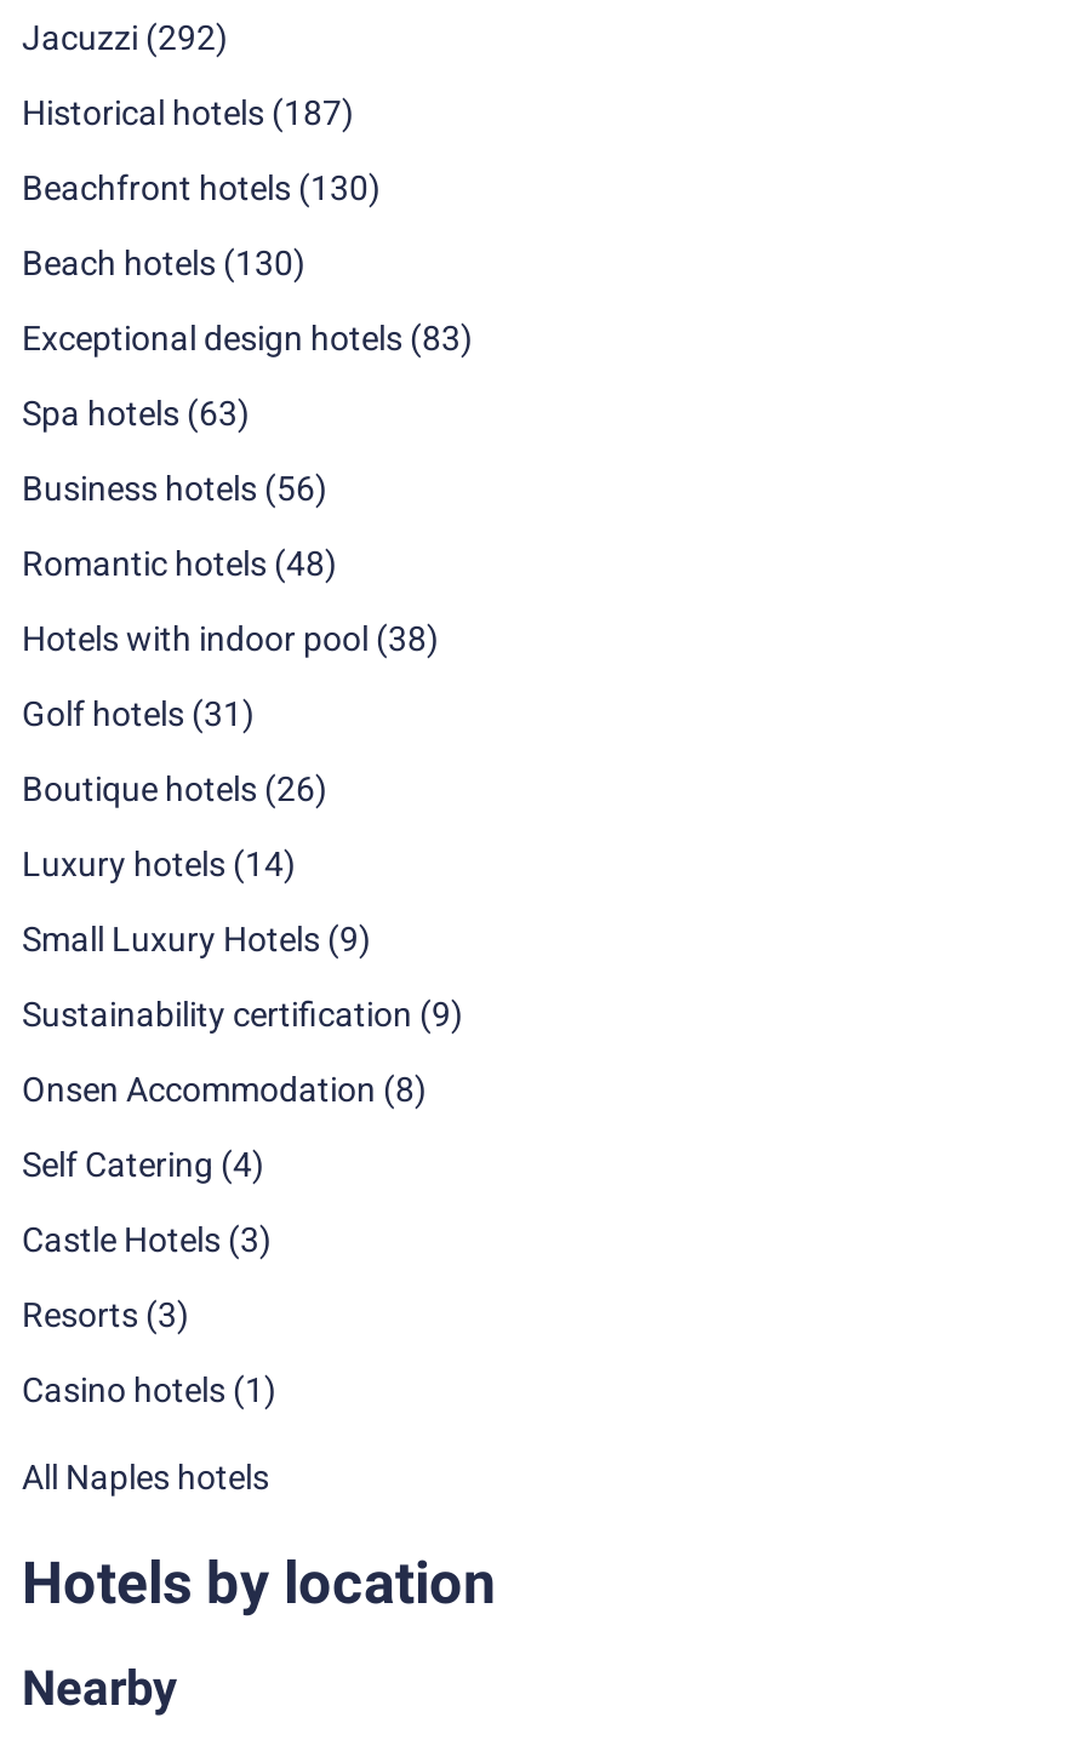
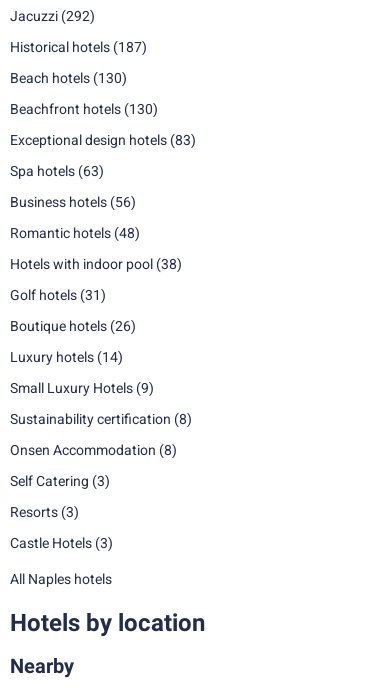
moved down: Beachfront hotels (130)

- Sustainability certification (9)
+ Sustainability certification (8)

- Self Catering (4)
+ Self Catering (3)

moved down: Castle Hotels (3)

- Casino hotels (1)
